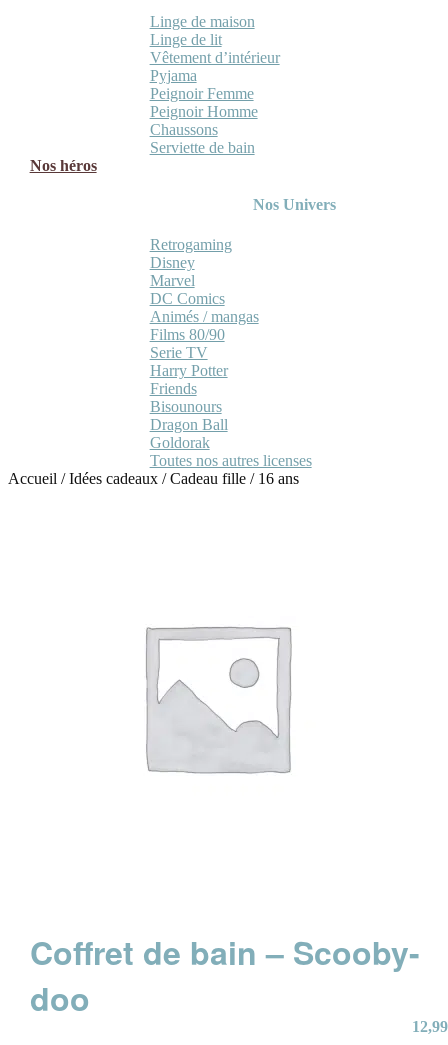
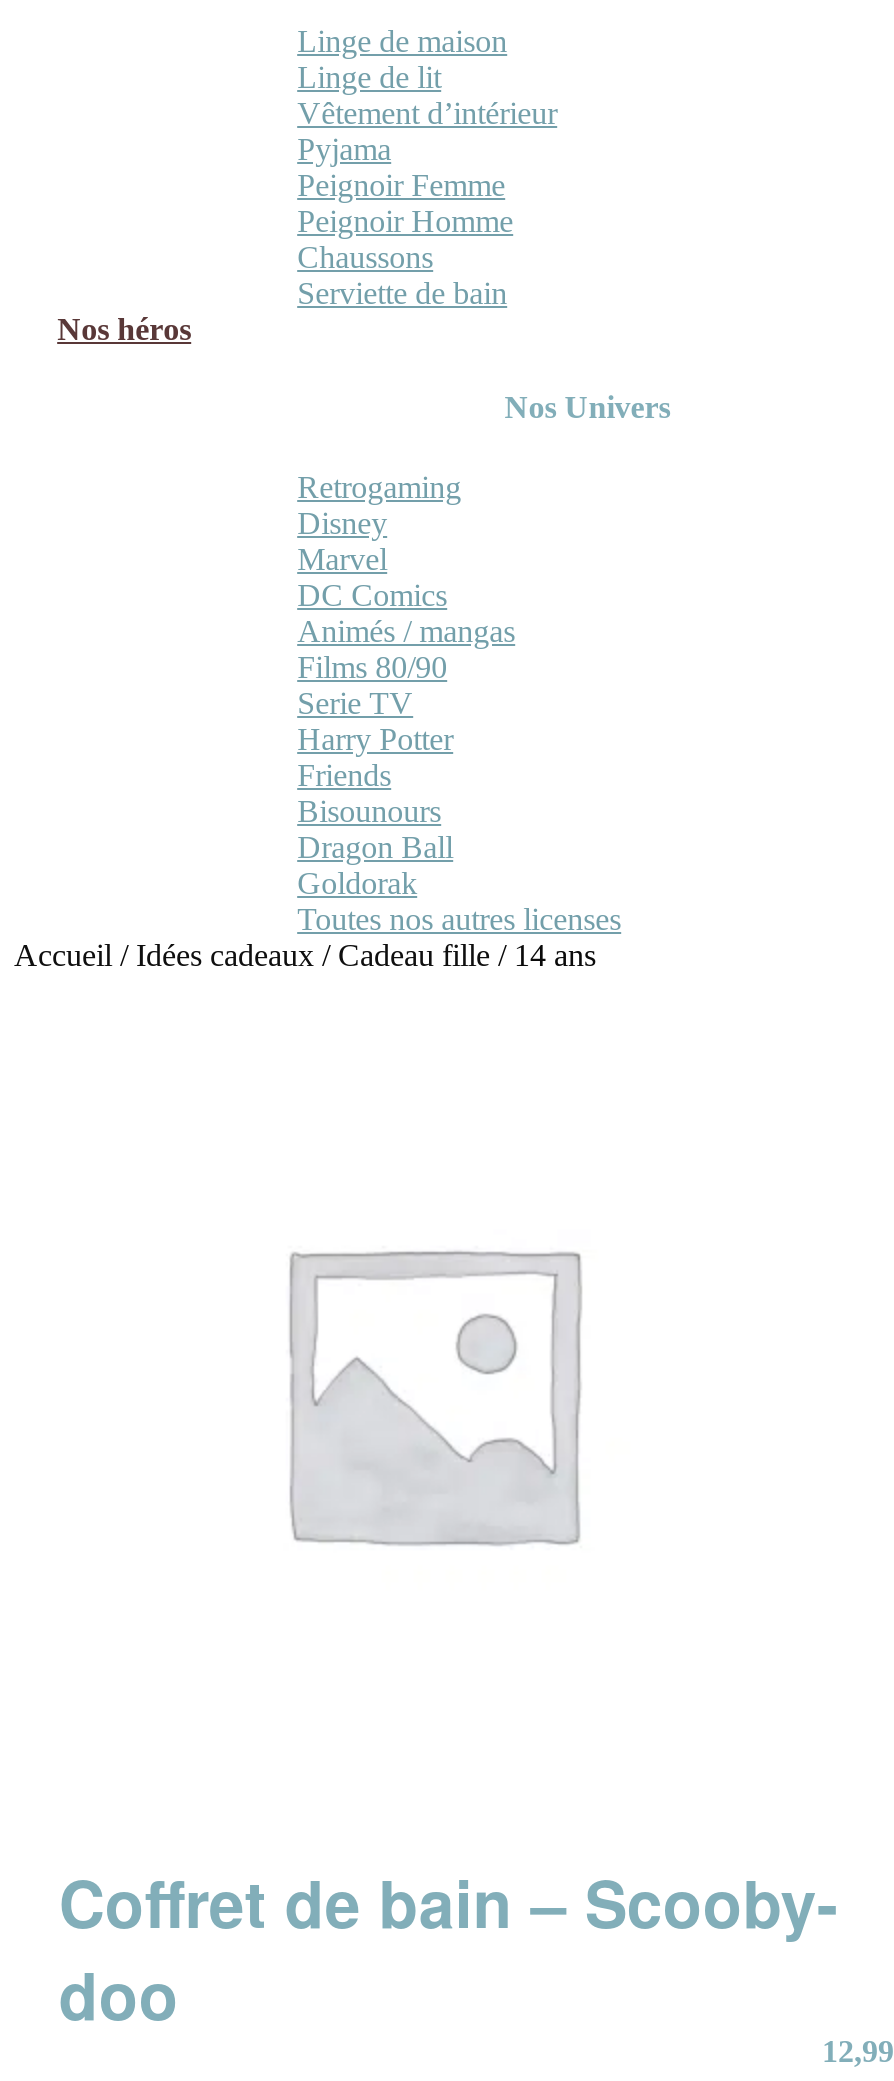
- Accueil / Idées cadeaux / Cadeau fille / 16 ans
+ Accueil / Idées cadeaux / Cadeau fille / 14 ans
